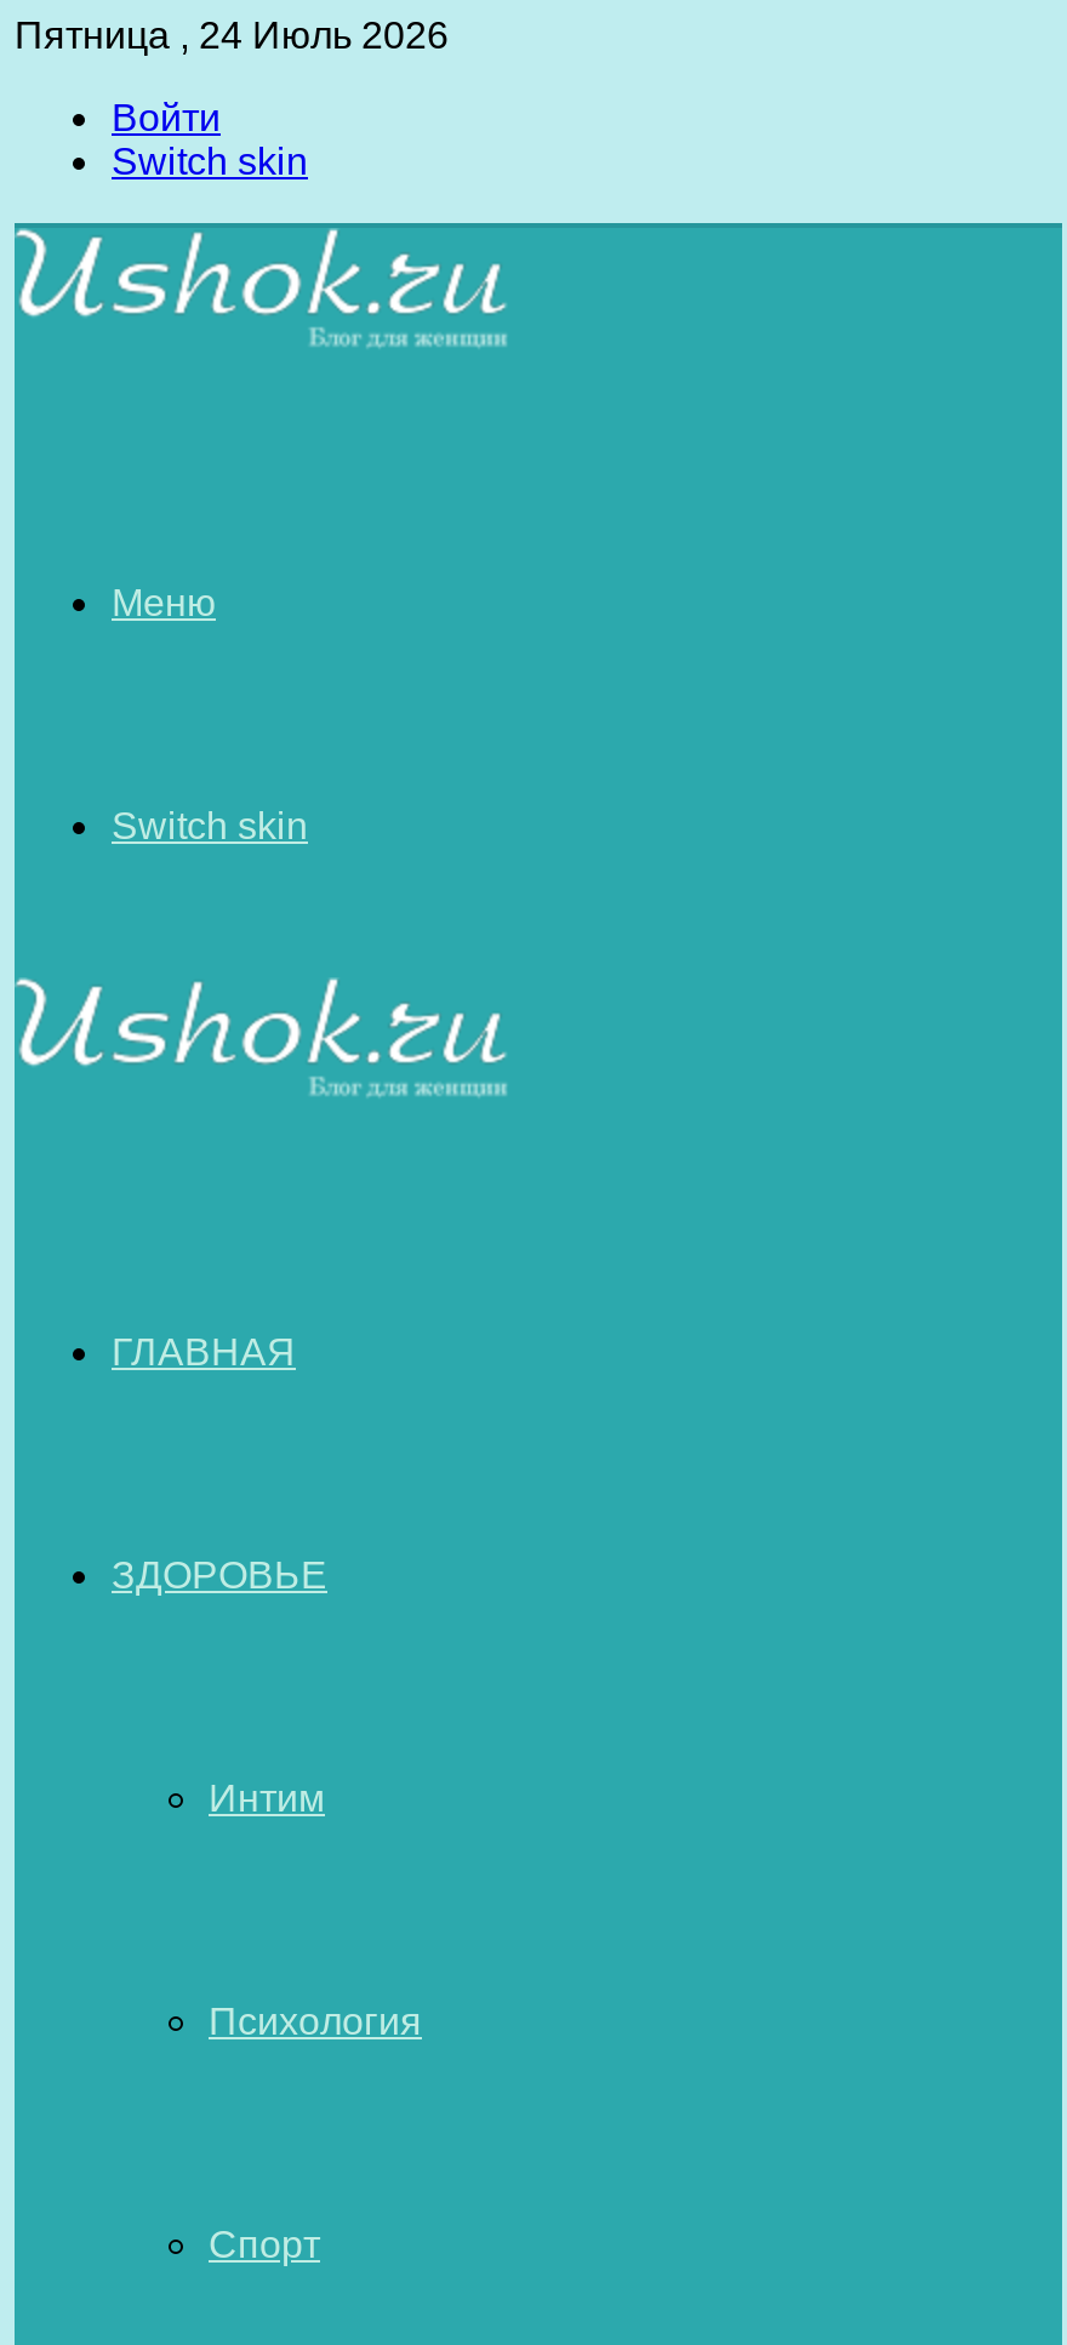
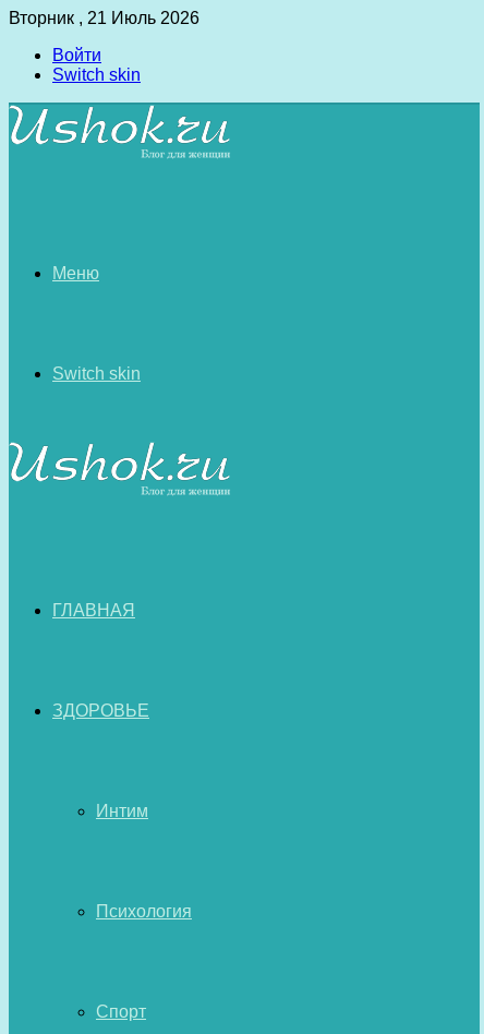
- Пятница , 24 Июль 2026
+ Вторник , 21 Июль 2026
